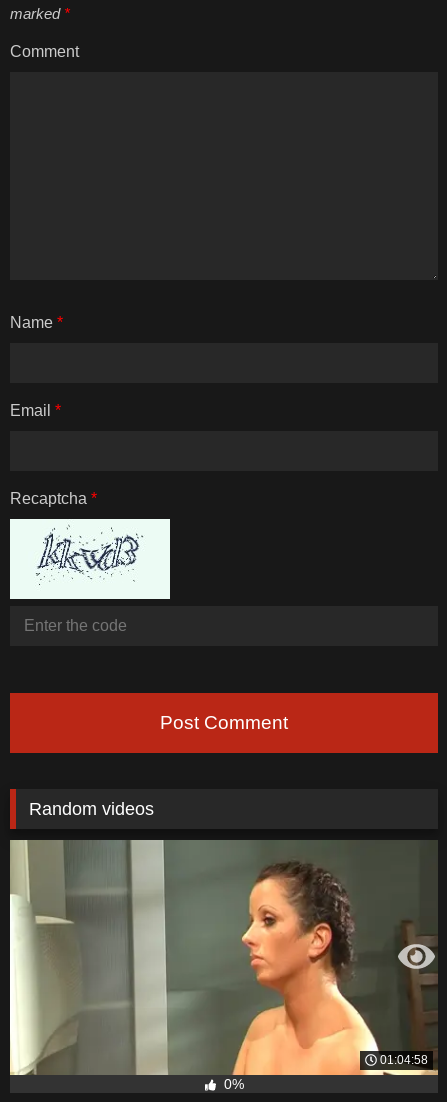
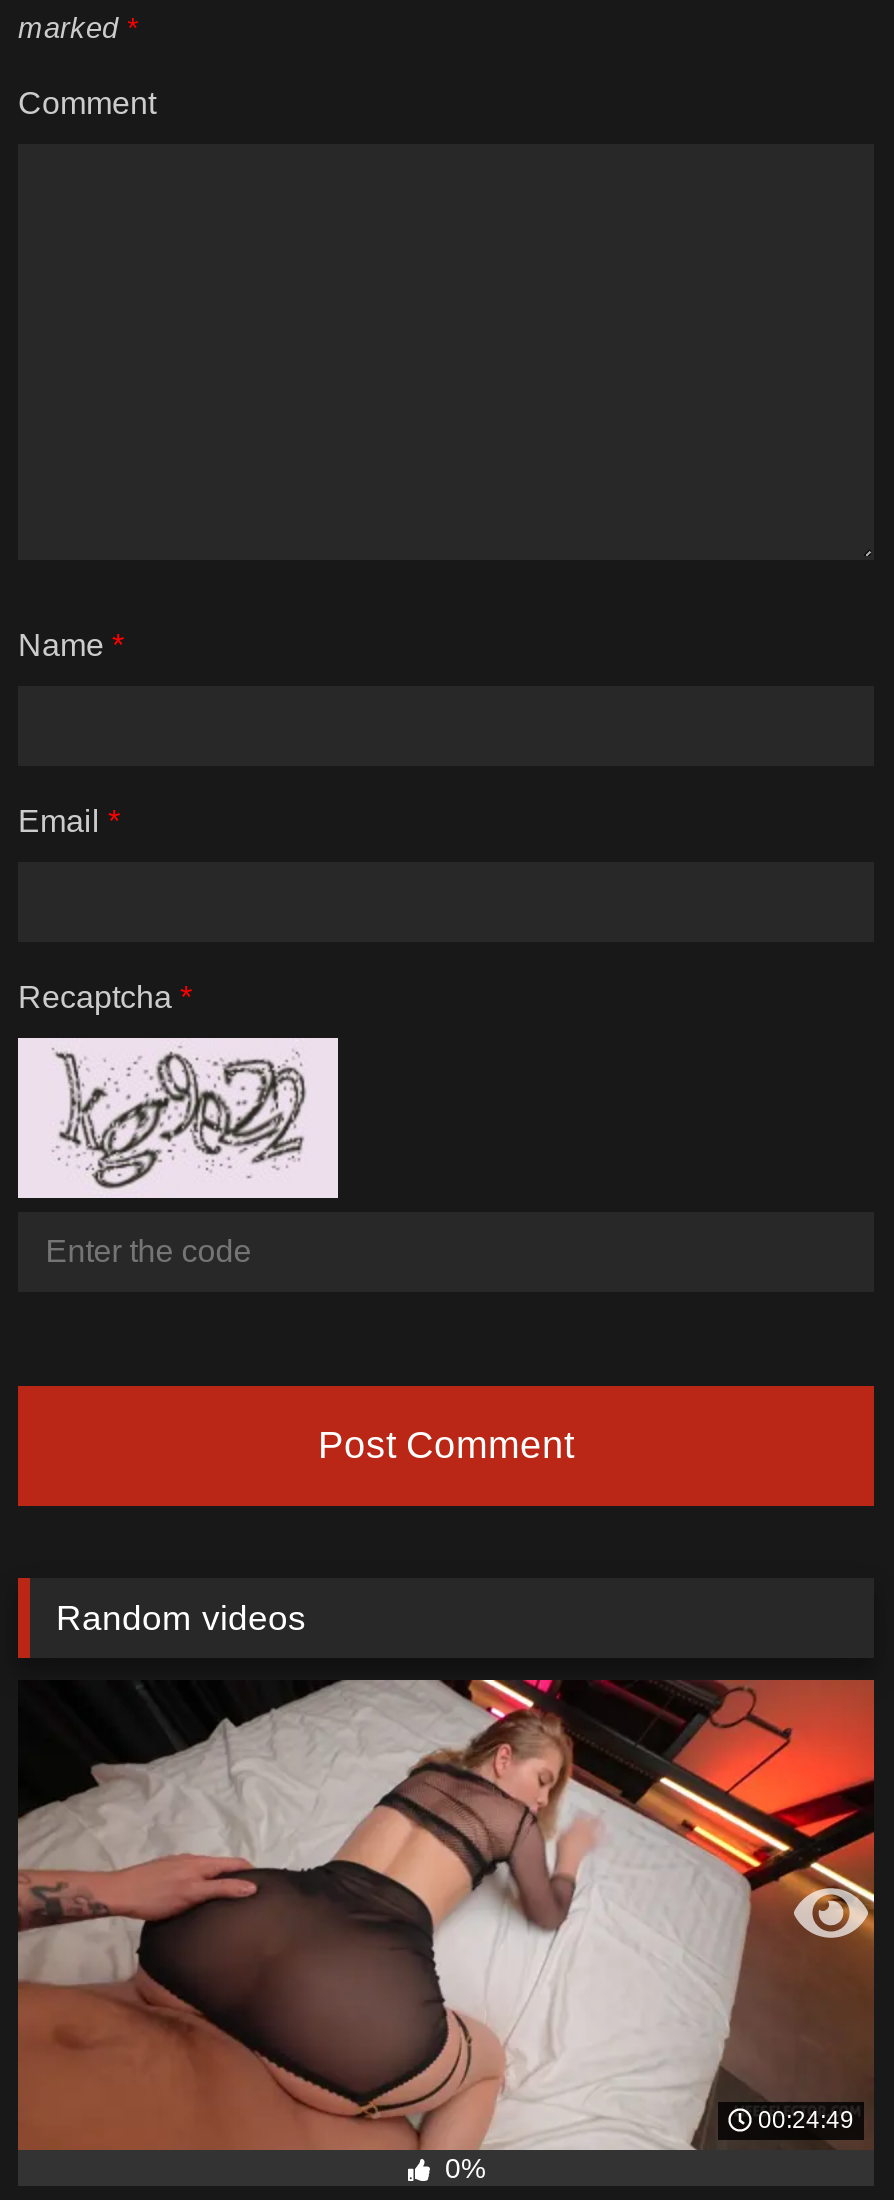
- [image]
+ [image]

- [image]
- 01:04:58
+ [image]
+ 00:24:49
